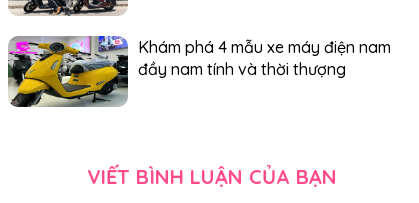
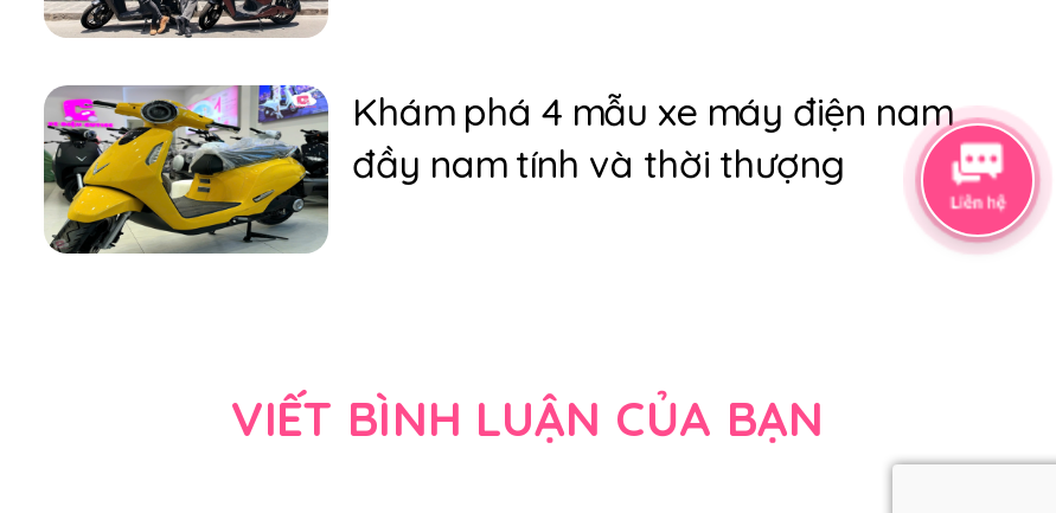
+ [image]
